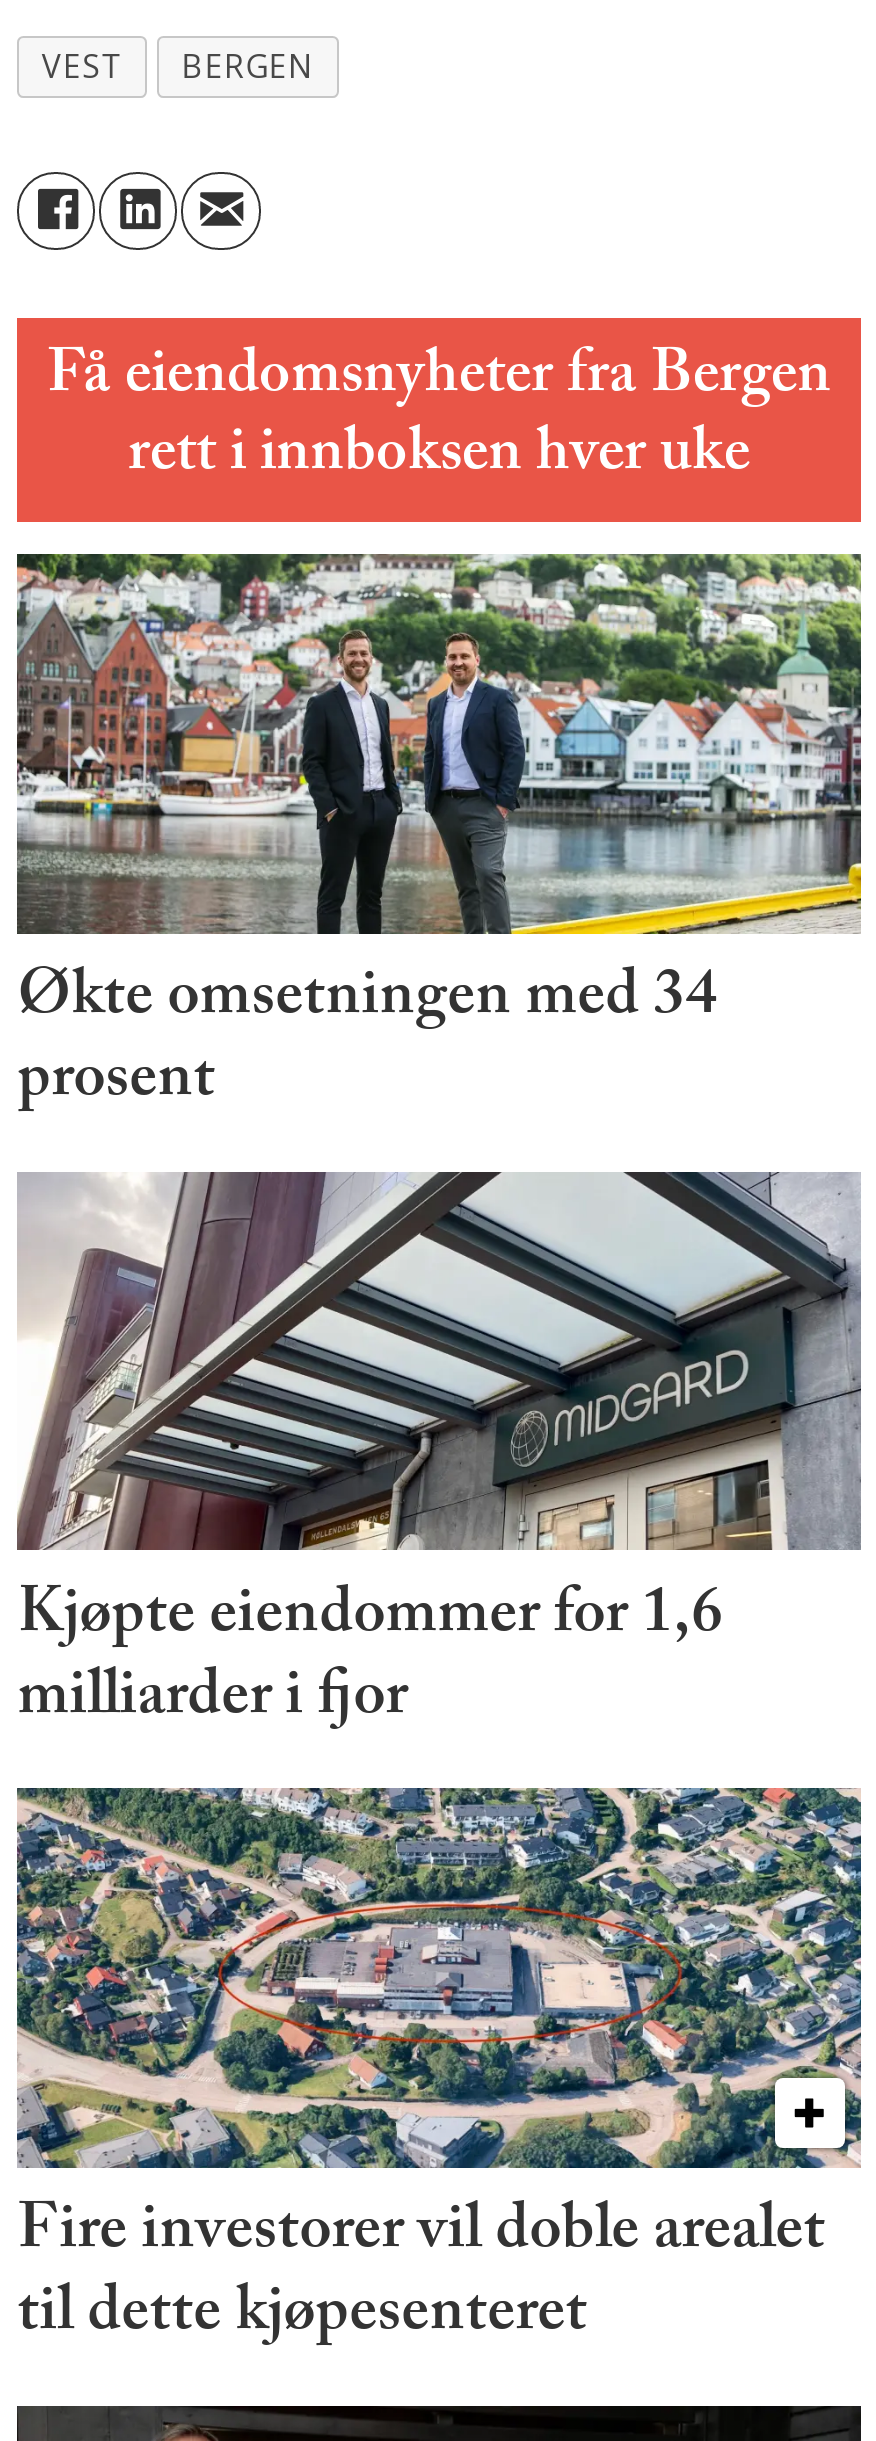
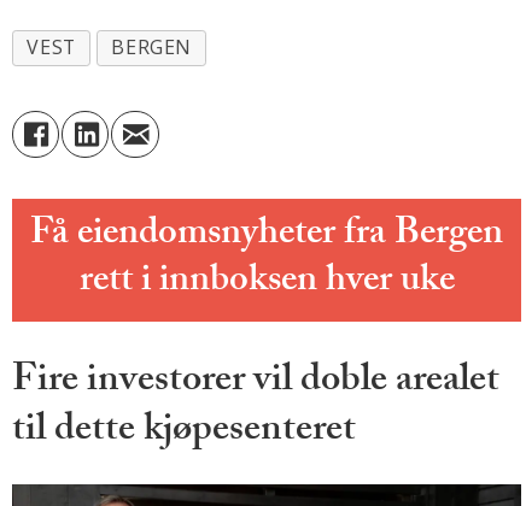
- [image]
- Økte omsetningen med 34
- prosent

- [image]
- Kjøpte eiendommer for 1,6
- milliarder i fjor

- [image]
